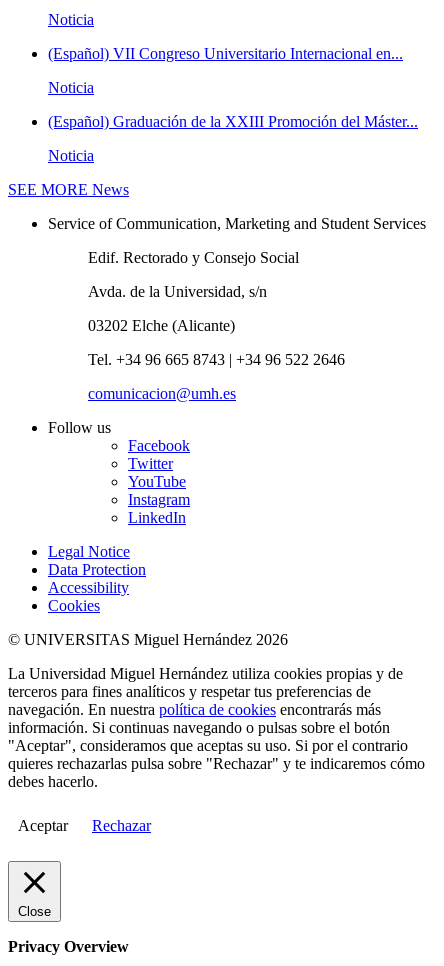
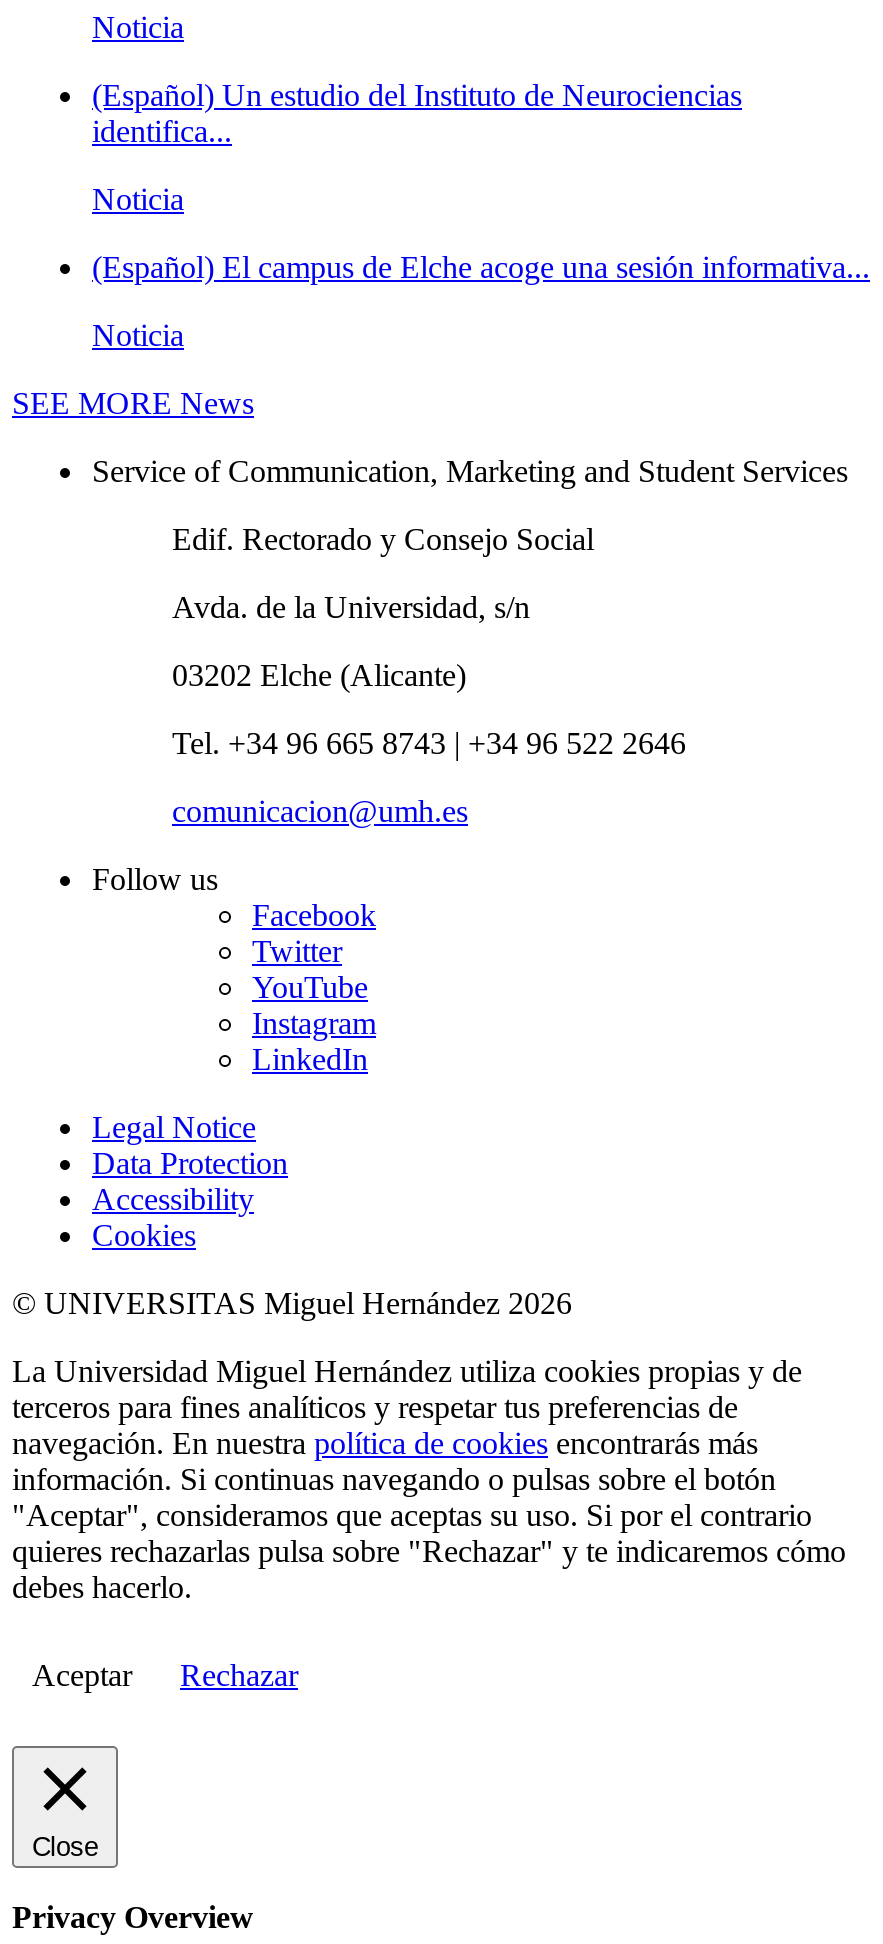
- (Español) VII Congreso Universitario Internacional en...
+ (Español) Un estudio del Instituto de Neurociencias
+ identifica...

- (Español) Graduación de la XXIII Promoción del Máster...
+ (Español) El campus de Elche acoge una sesión informativa...
